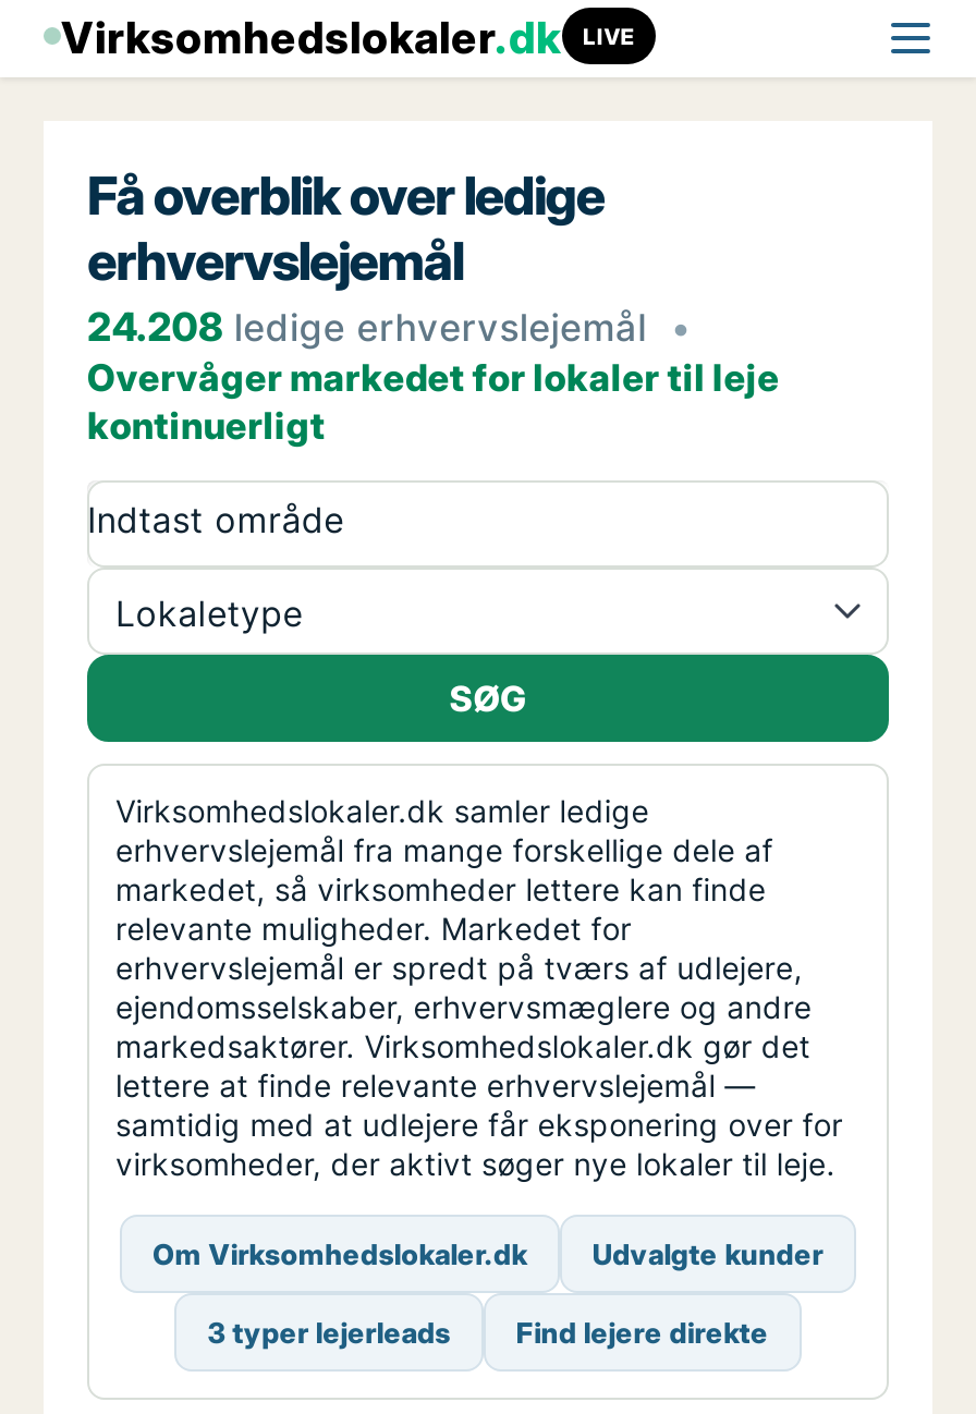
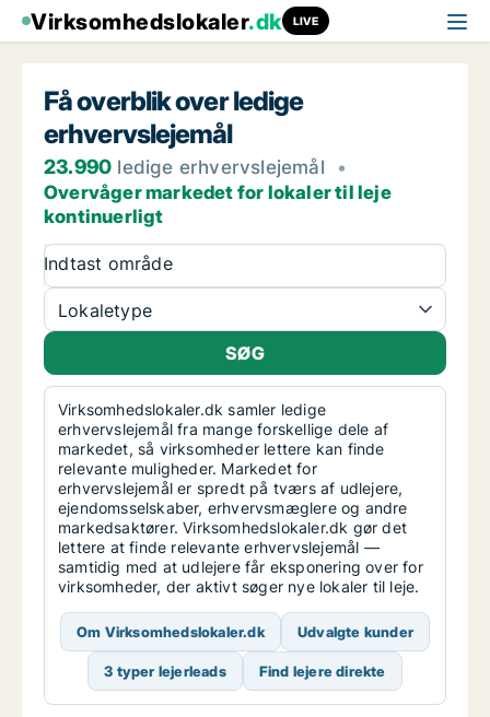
- 24.208 ledige erhvervslejemål •
+ 23.990 ledige erhvervslejemål •
